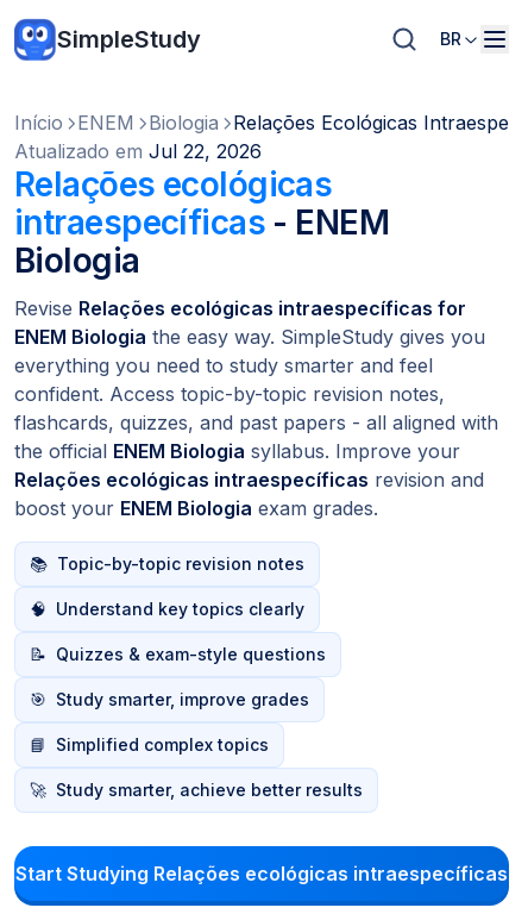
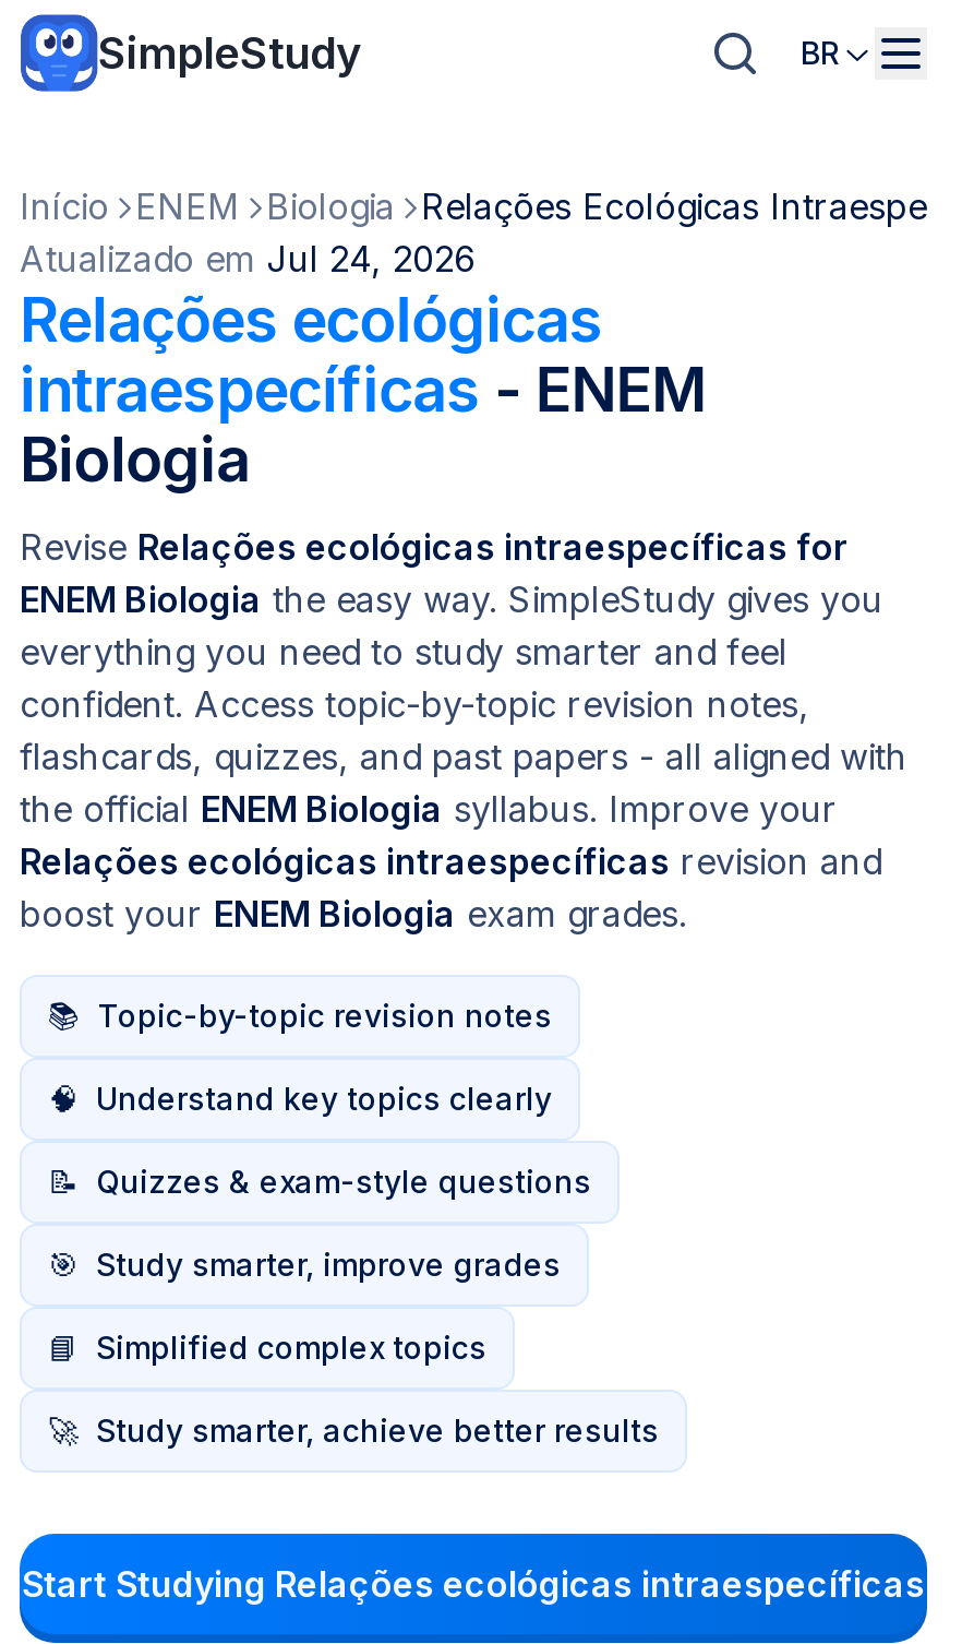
- Atualizado em Jul 22, 2026
+ Atualizado em Jul 24, 2026
